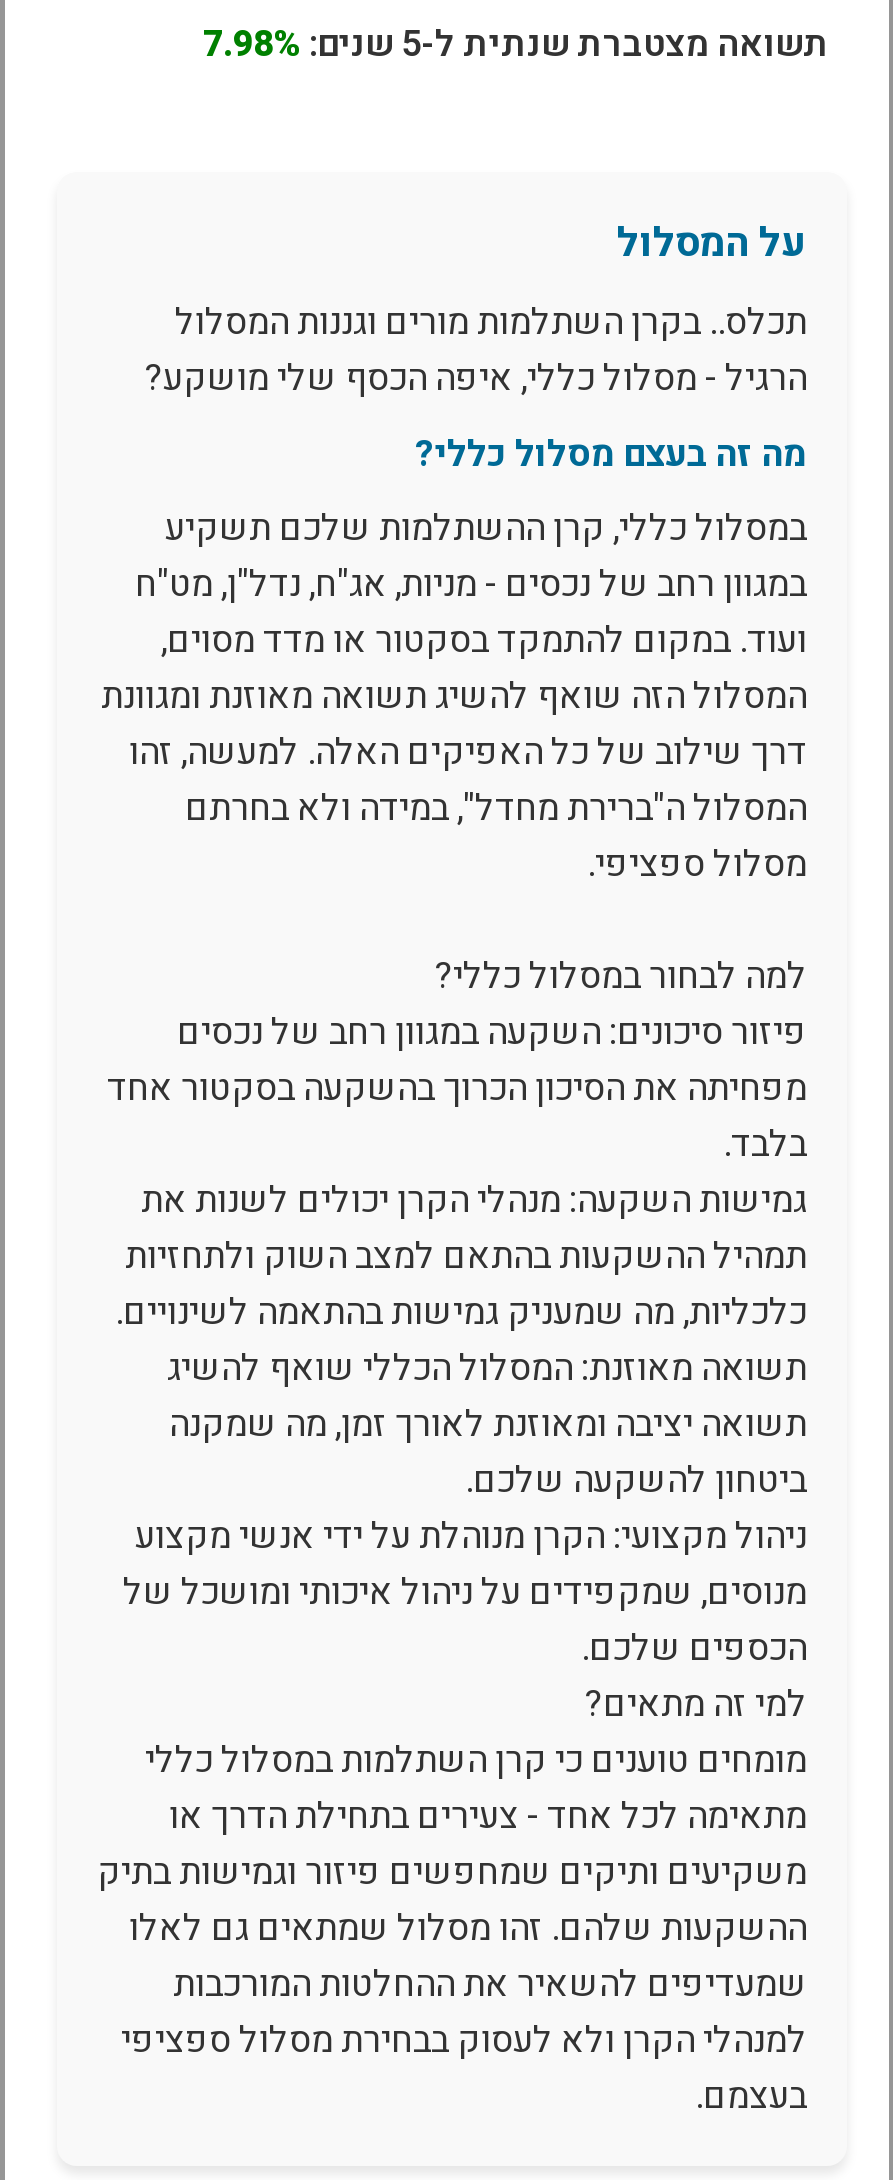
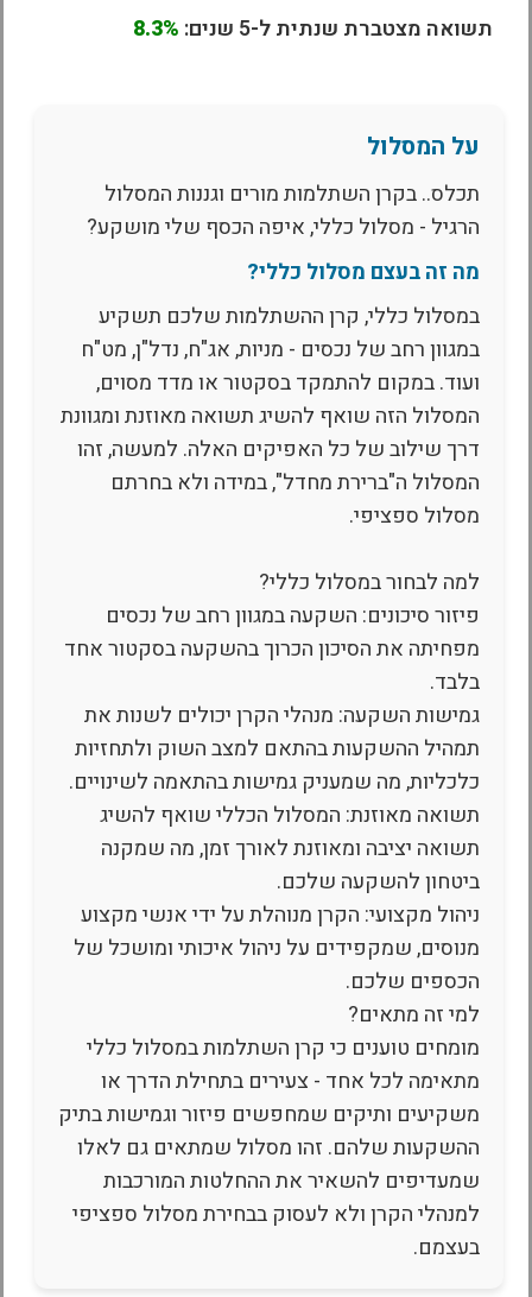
- 7.98%
+ 8.3%
